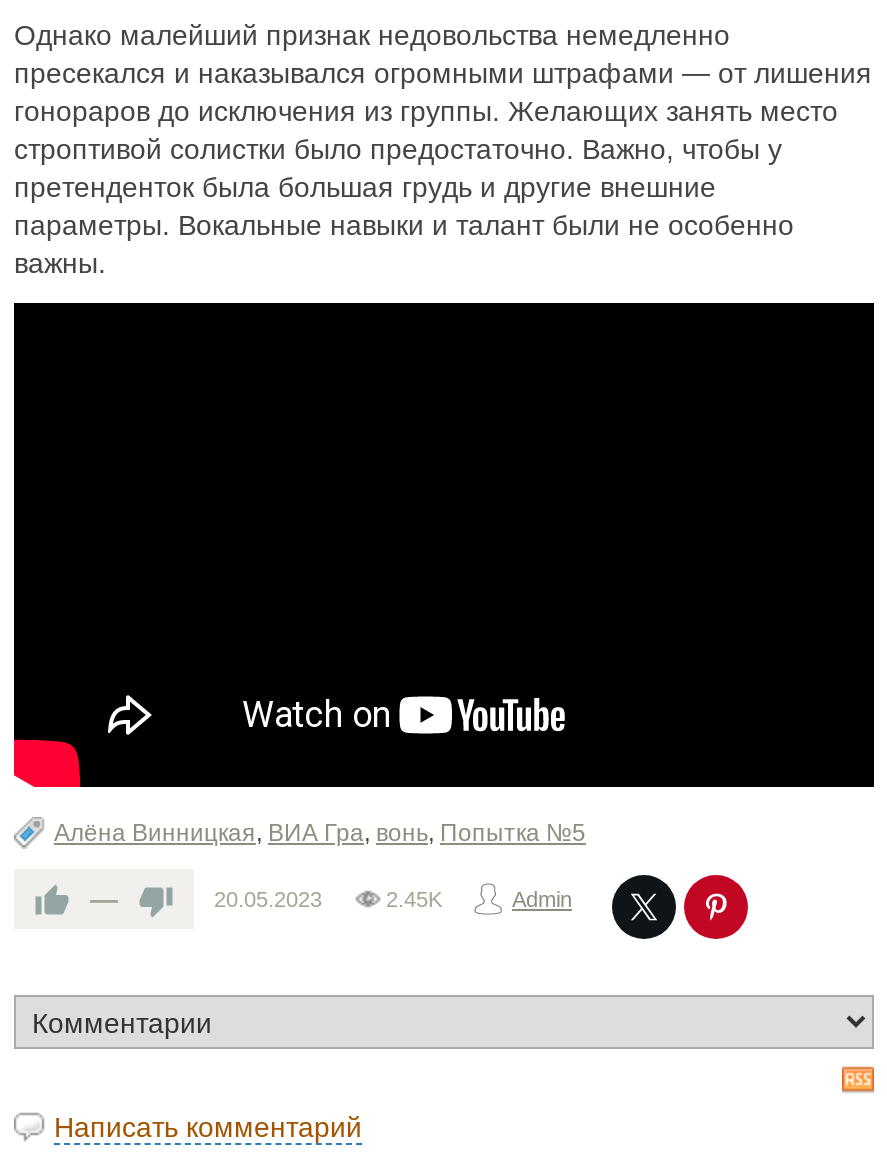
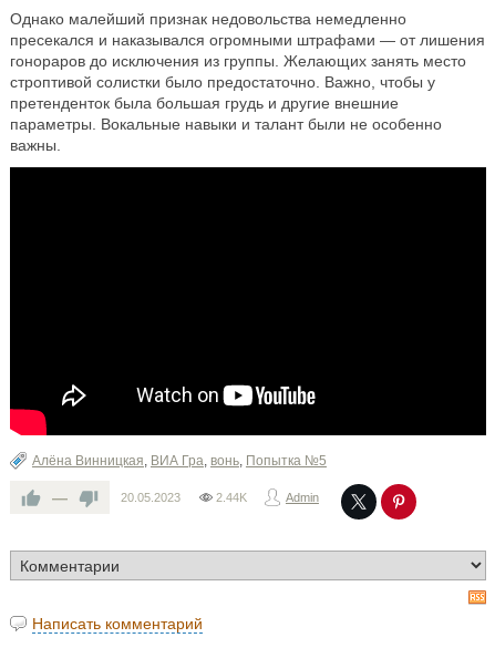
- 2.45K
+ 2.44K
